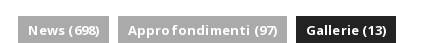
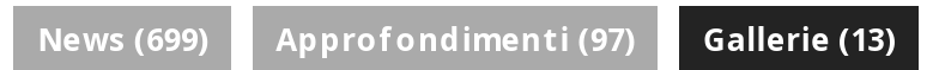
- News (698) Approfondimenti (97) Gallerie (13)
+ News (699) Approfondimenti (97) Gallerie (13)
